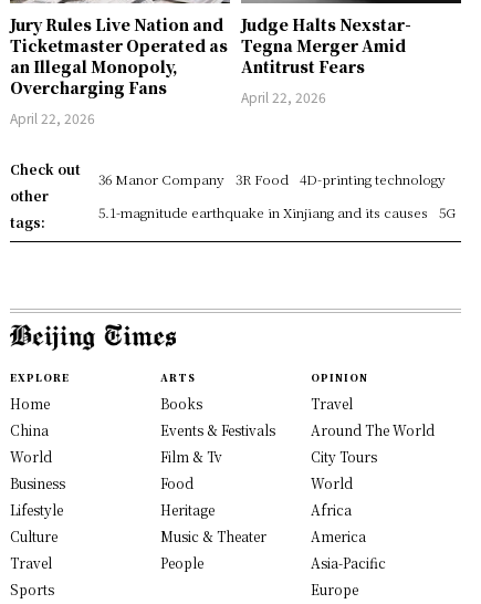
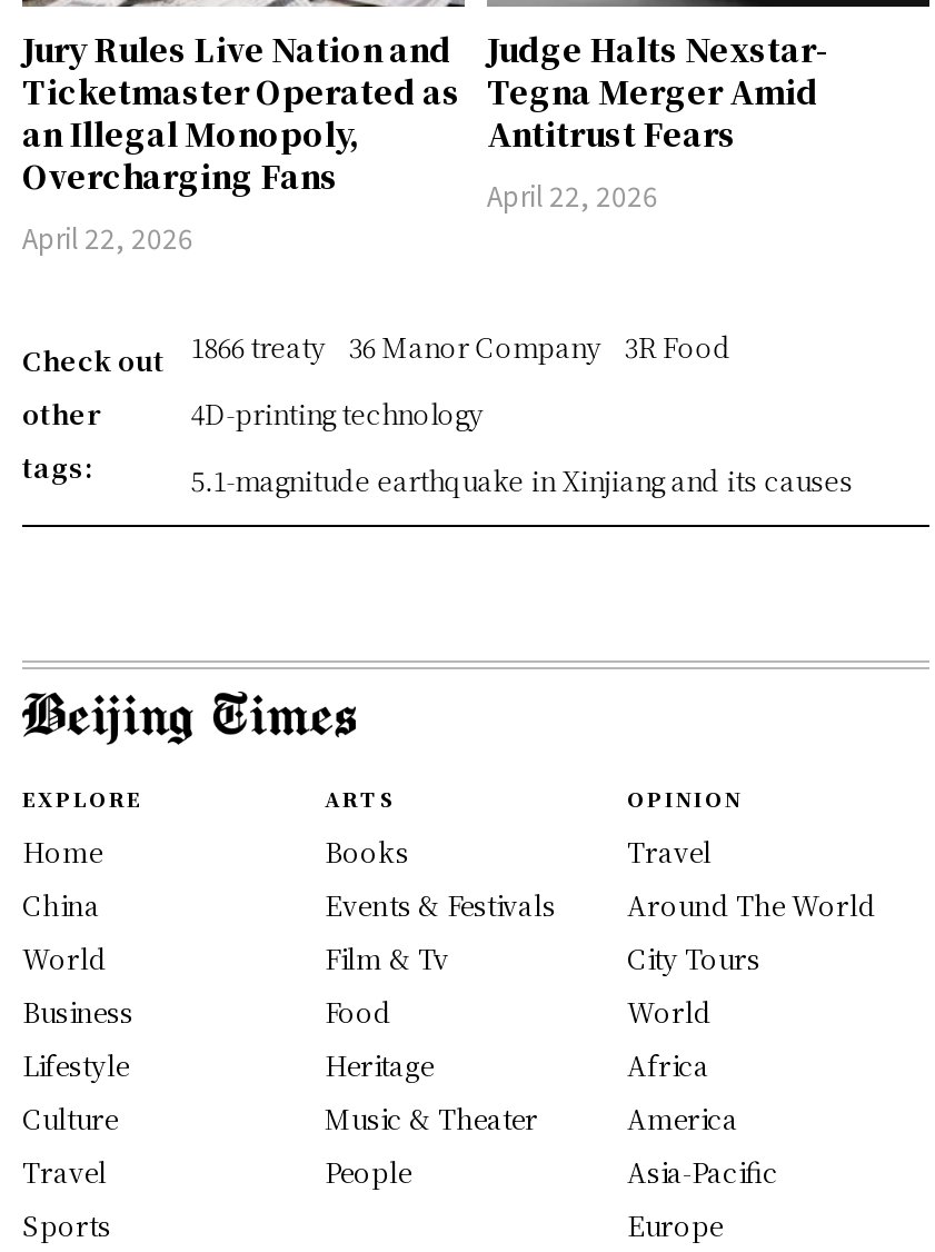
- 36 Manor Company 3R Food 4D-printing technology
- 5.1-magnitude earthquake in Xinjiang and its causes 5G
+ 1866 treaty 36 Manor Company 3R Food
+ 4D-printing technology
+ 5.1-magnitude earthquake in Xinjiang and its causes
